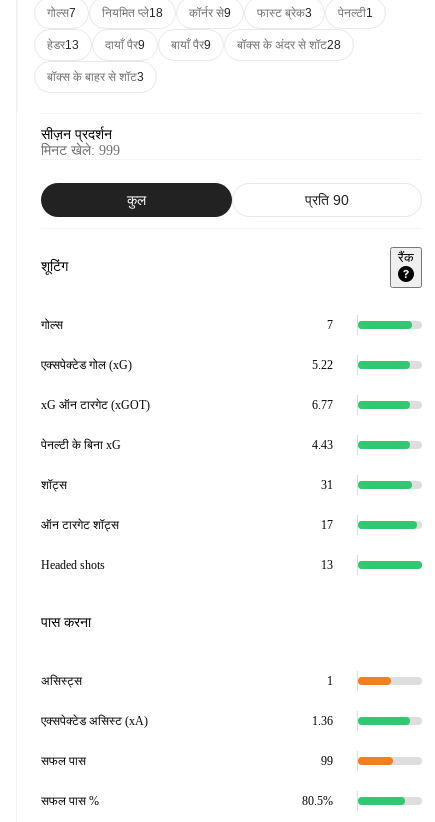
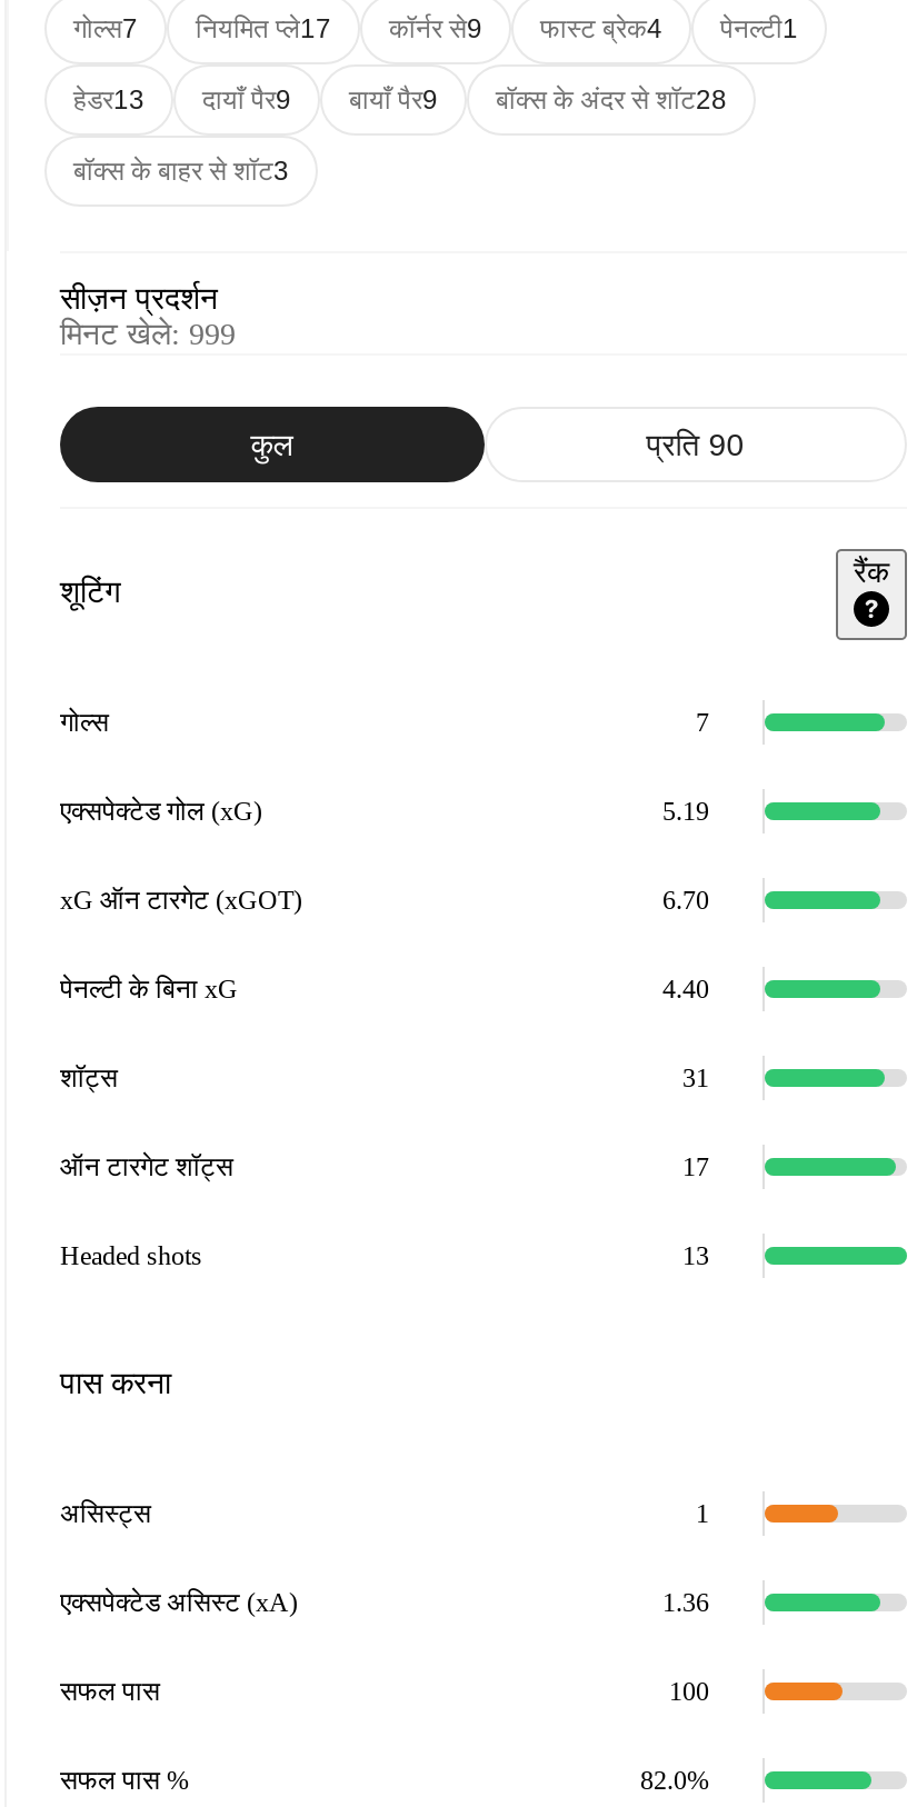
- नियमित प्ले18
+ नियमित प्ले17

- फास्ट ब्रेक3
+ फास्ट ब्रेक4

- 5.22
+ 5.19

- 6.77
+ 6.70

- 4.43
+ 4.40

- 99
+ 100

- 80.5%
+ 82.0%
